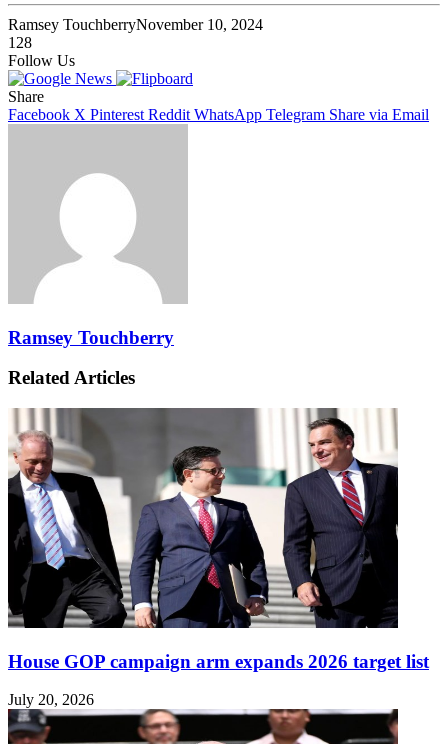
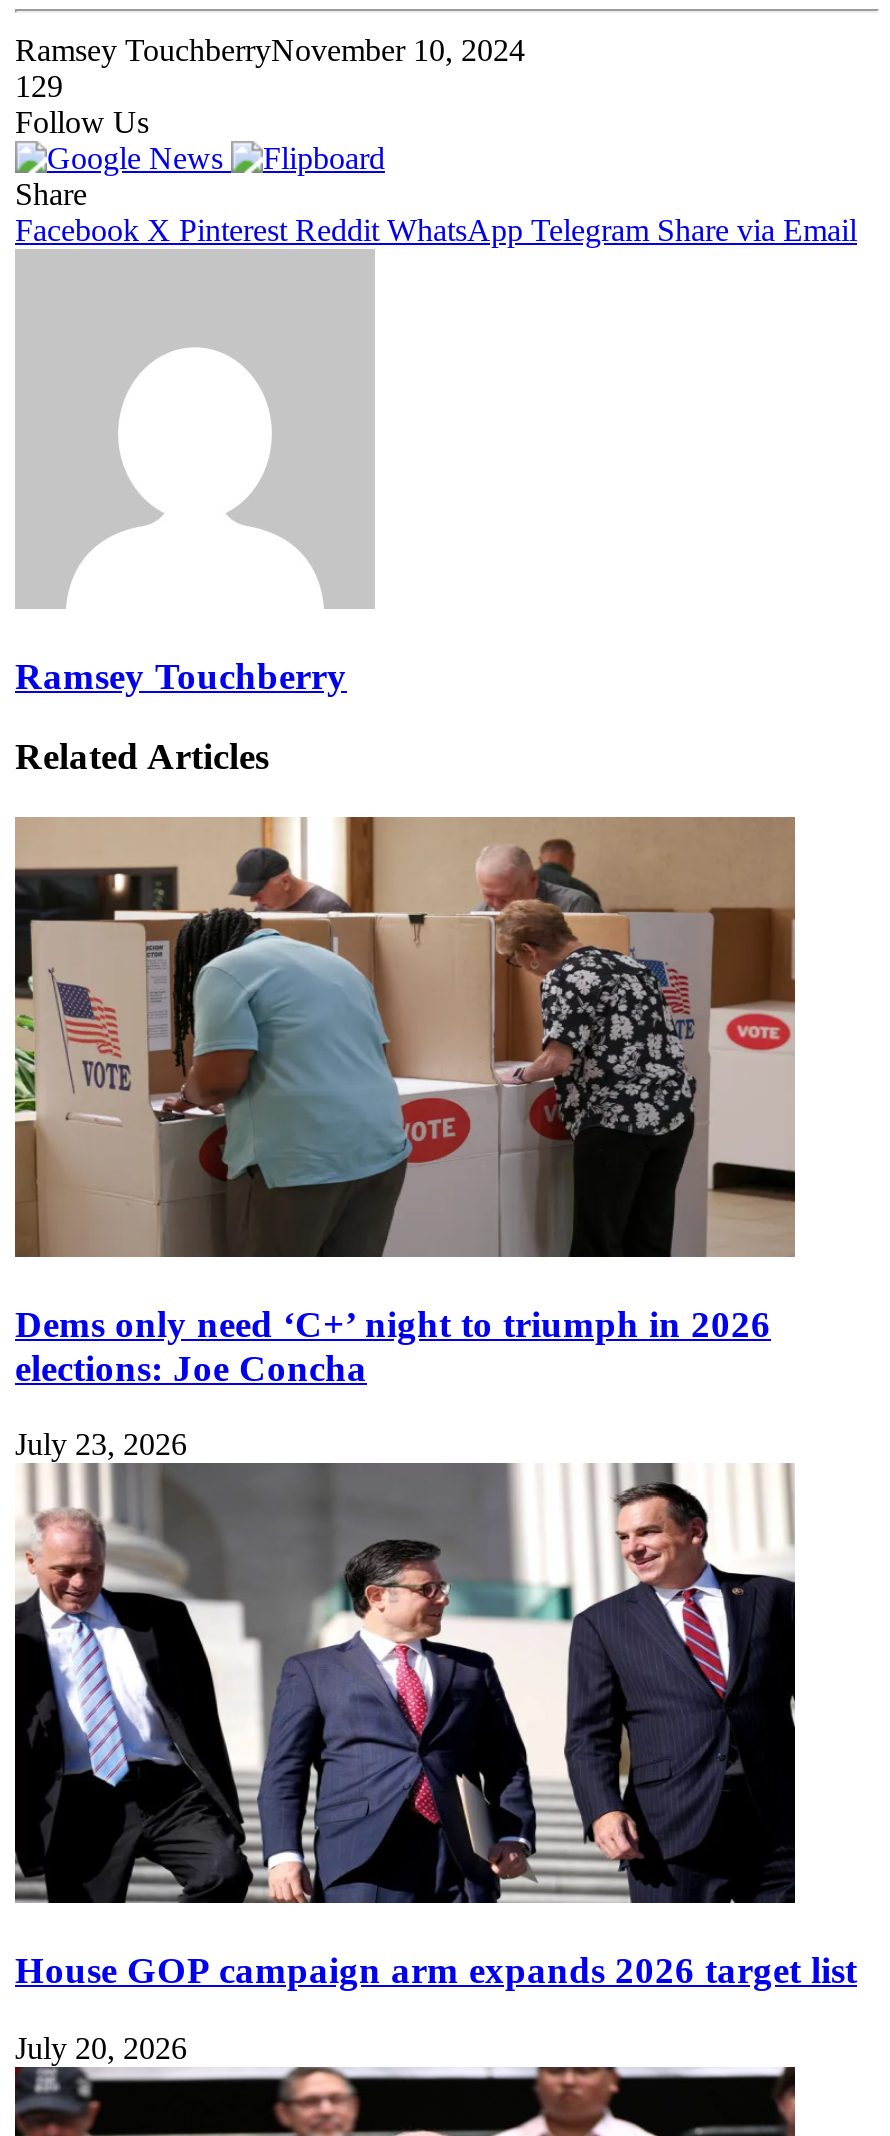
- 128
+ 129

+ [image]
+ Dems only need ‘C+’ night to triumph in 2026
+ elections: Joe Concha
+ July 23, 2026
